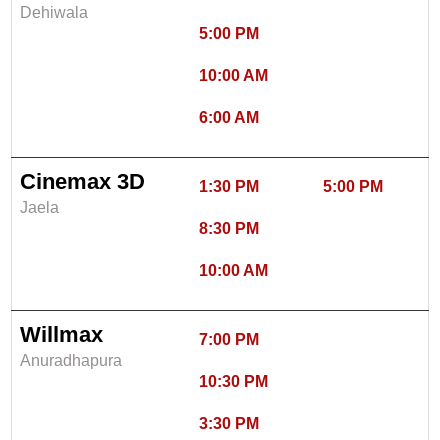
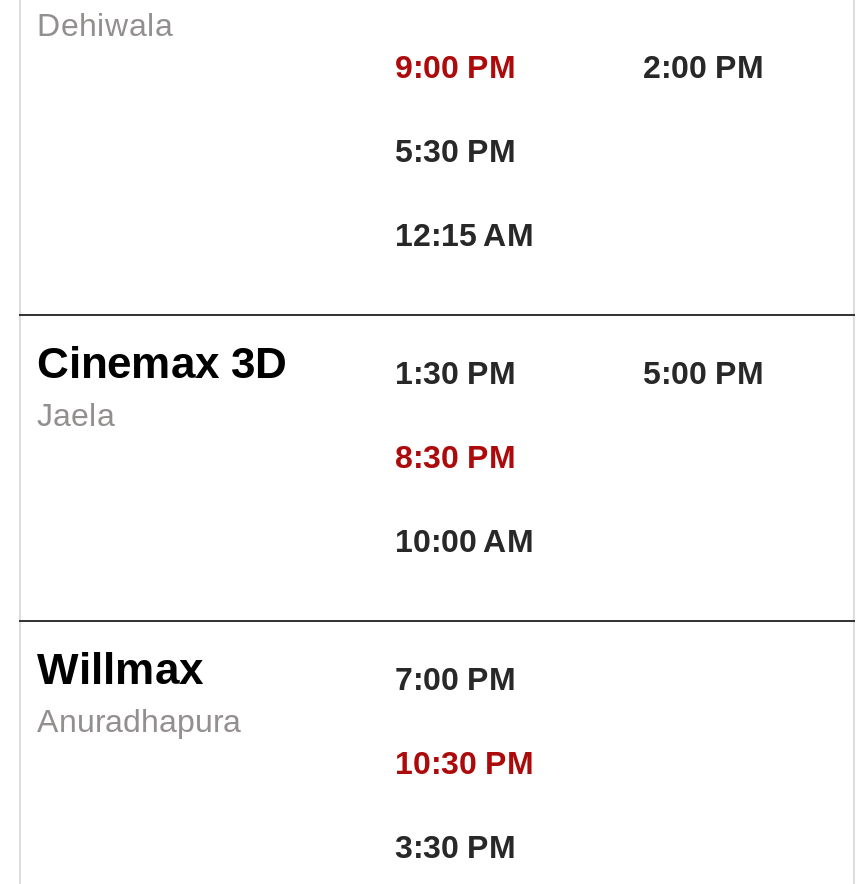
- 5:00 PM
+ 9:00 PM
+ 2:00 PM

- 10:00 AM
+ 5:30 PM

- 6:00 AM
+ 12:15 AM
